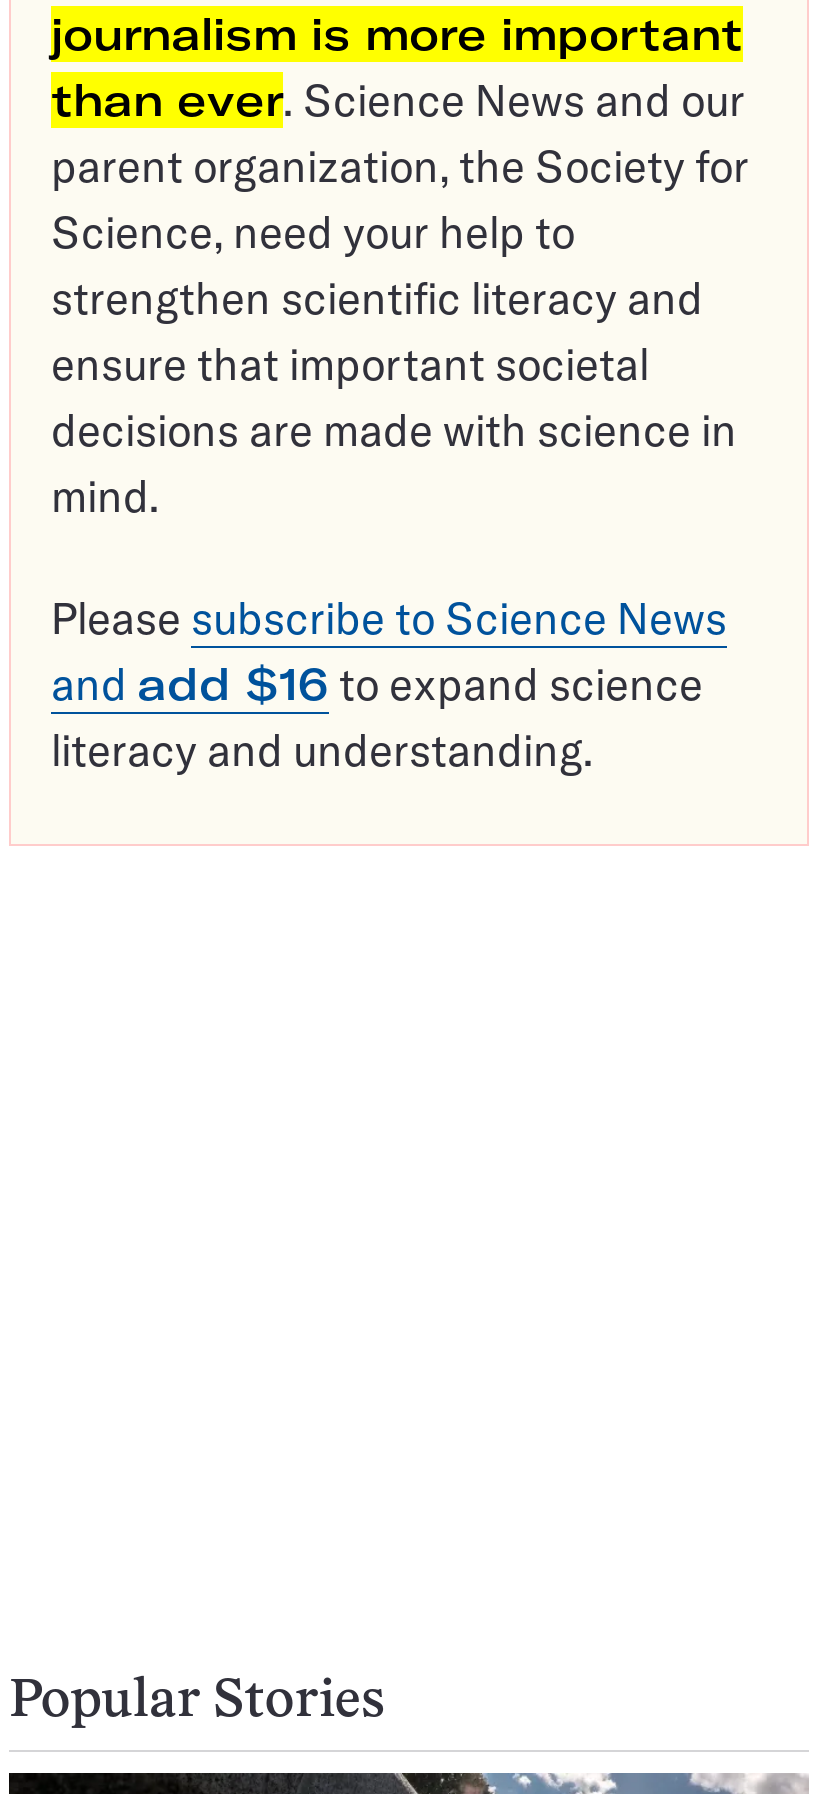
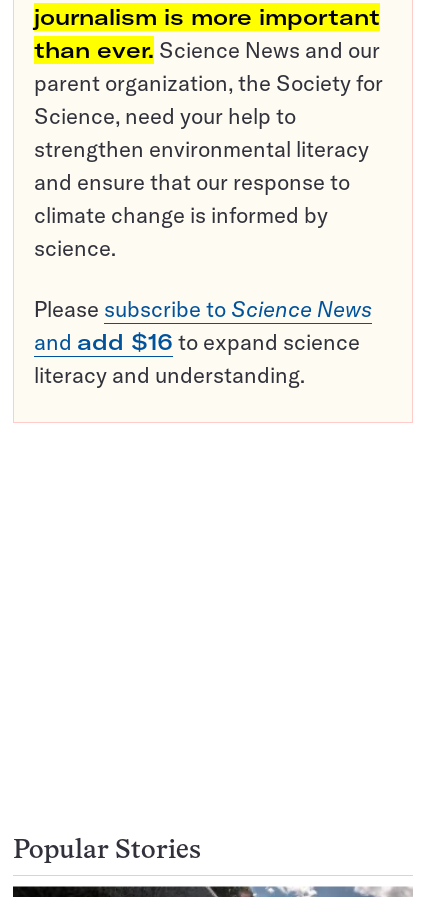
- strengthen scientific literacy and
- ensure that important societal
- decisions are made with science in
- mind.
+ strengthen environmental literacy
+ and ensure that our response to
+ climate change is informed by
+ science.
